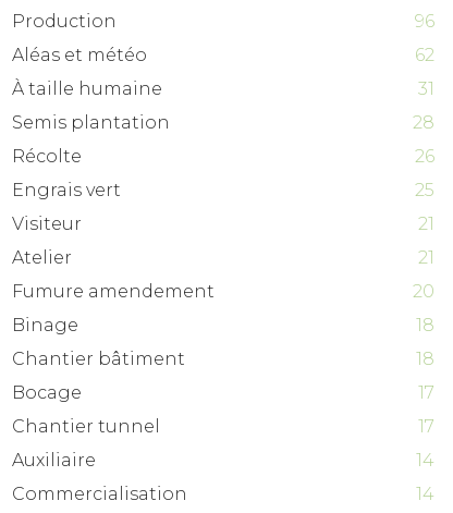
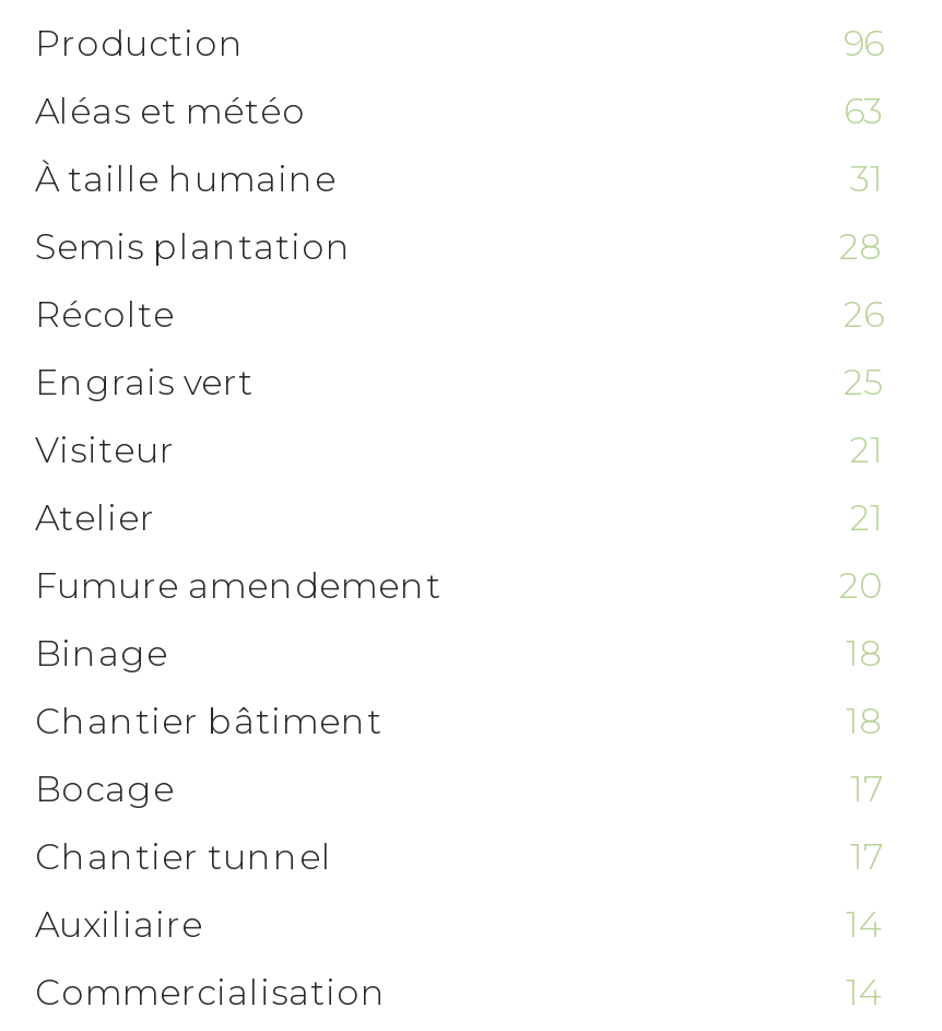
- 62
+ 63
